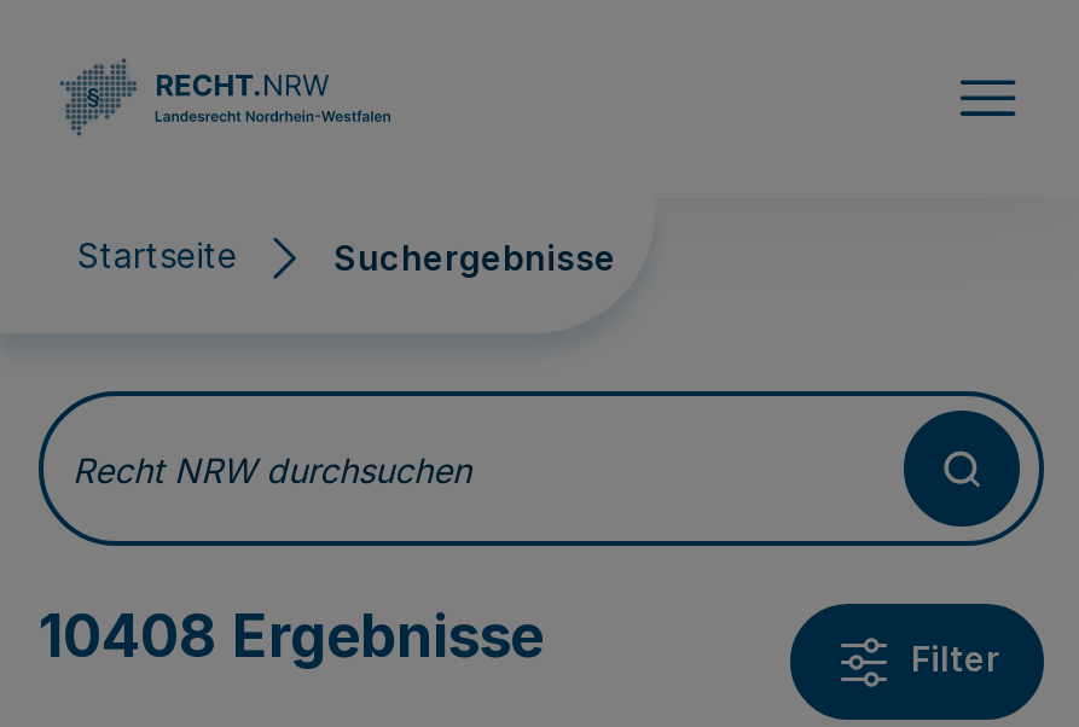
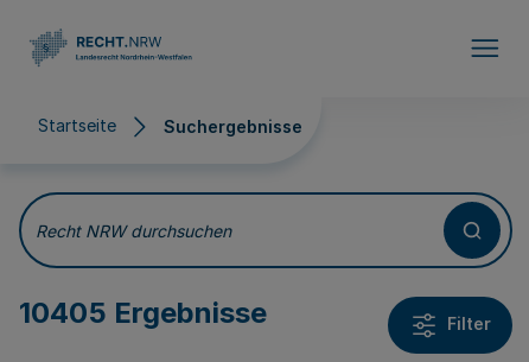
- 10408 Ergebnisse
+ 10405 Ergebnisse
